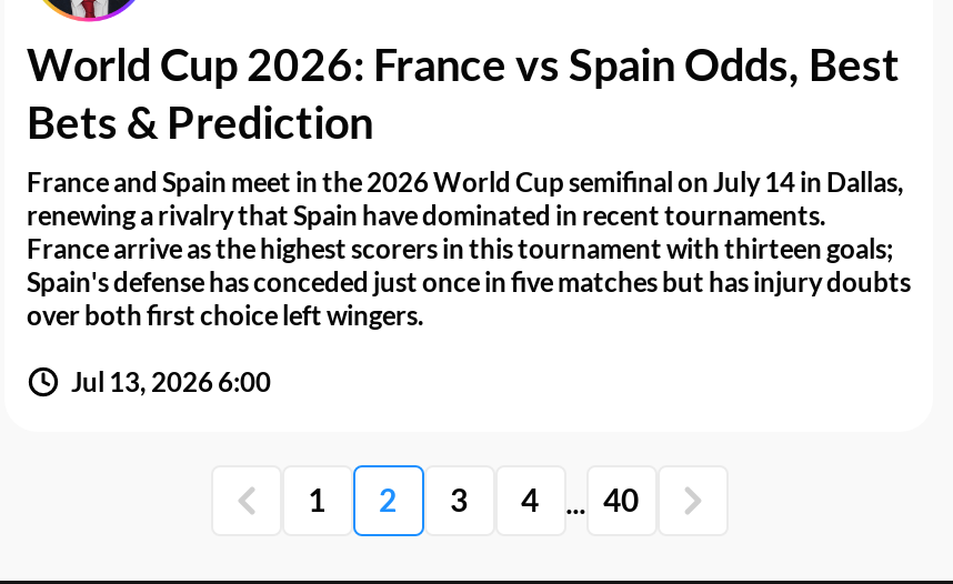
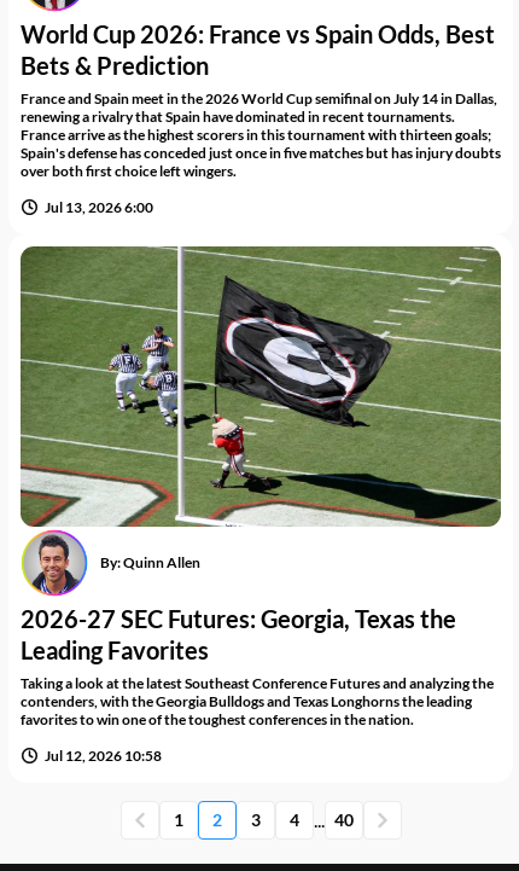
+ [image]
+ By: Quinn Allen
+ 2026-27 SEC Futures: Georgia, Texas the
+ Leading Favorites
+ Taking a look at the latest Southeast Conference Futures and analyzing the
+ contenders, with the Georgia Bulldogs and Texas Longhorns the leading
+ favorites to win one of the toughest conferences in the nation.
+ Jul 12, 2026 10:58
